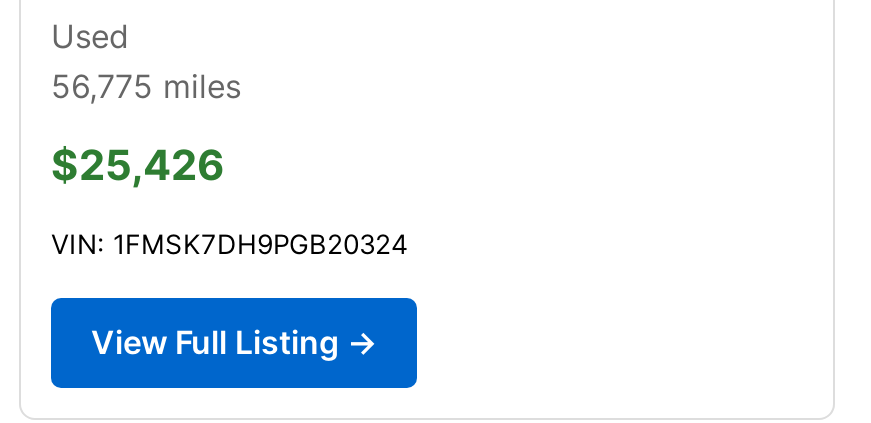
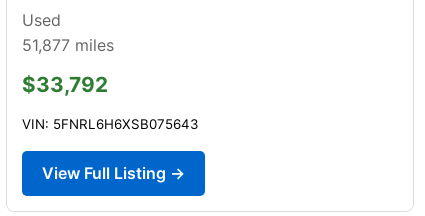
- 56,775 miles
+ 51,877 miles

- $25,426
+ $33,792

- VIN: 1FMSK7DH9PGB20324
+ VIN: 5FNRL6H6XSB075643
